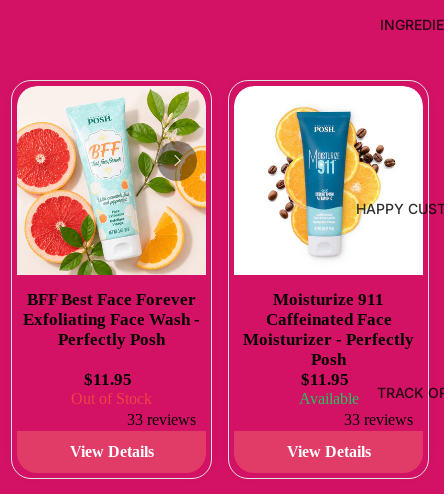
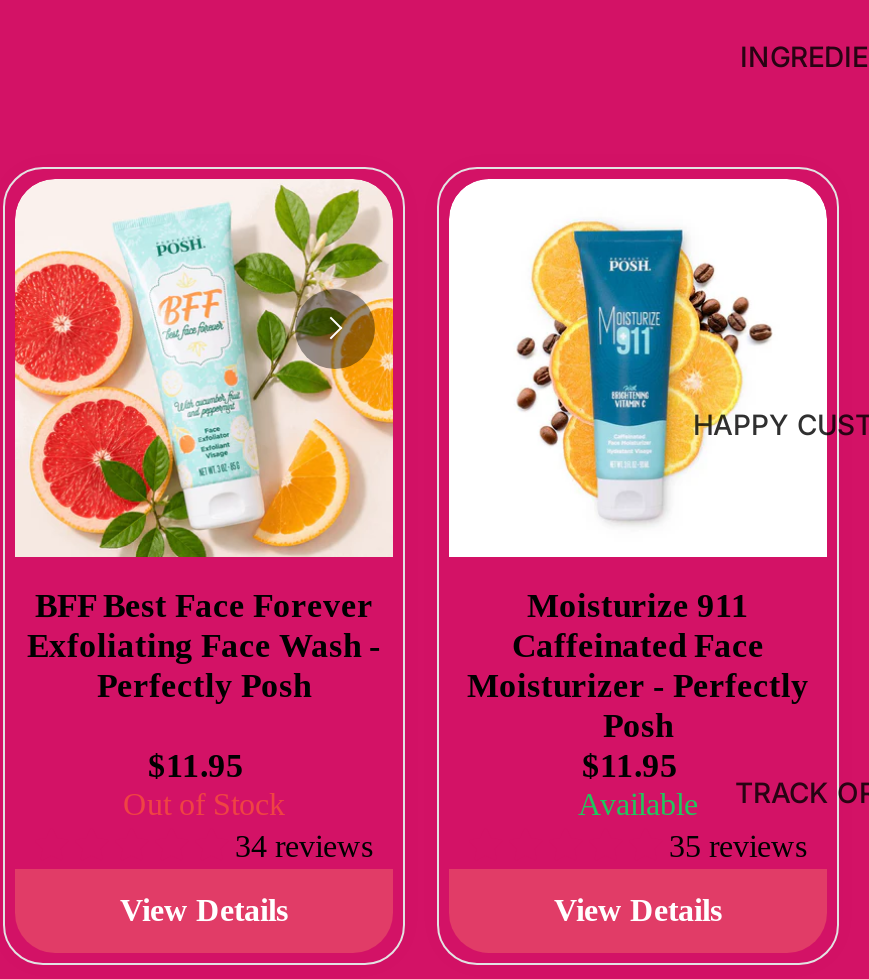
- 33 reviews
+ 34 reviews

- 33 reviews
+ 35 reviews
